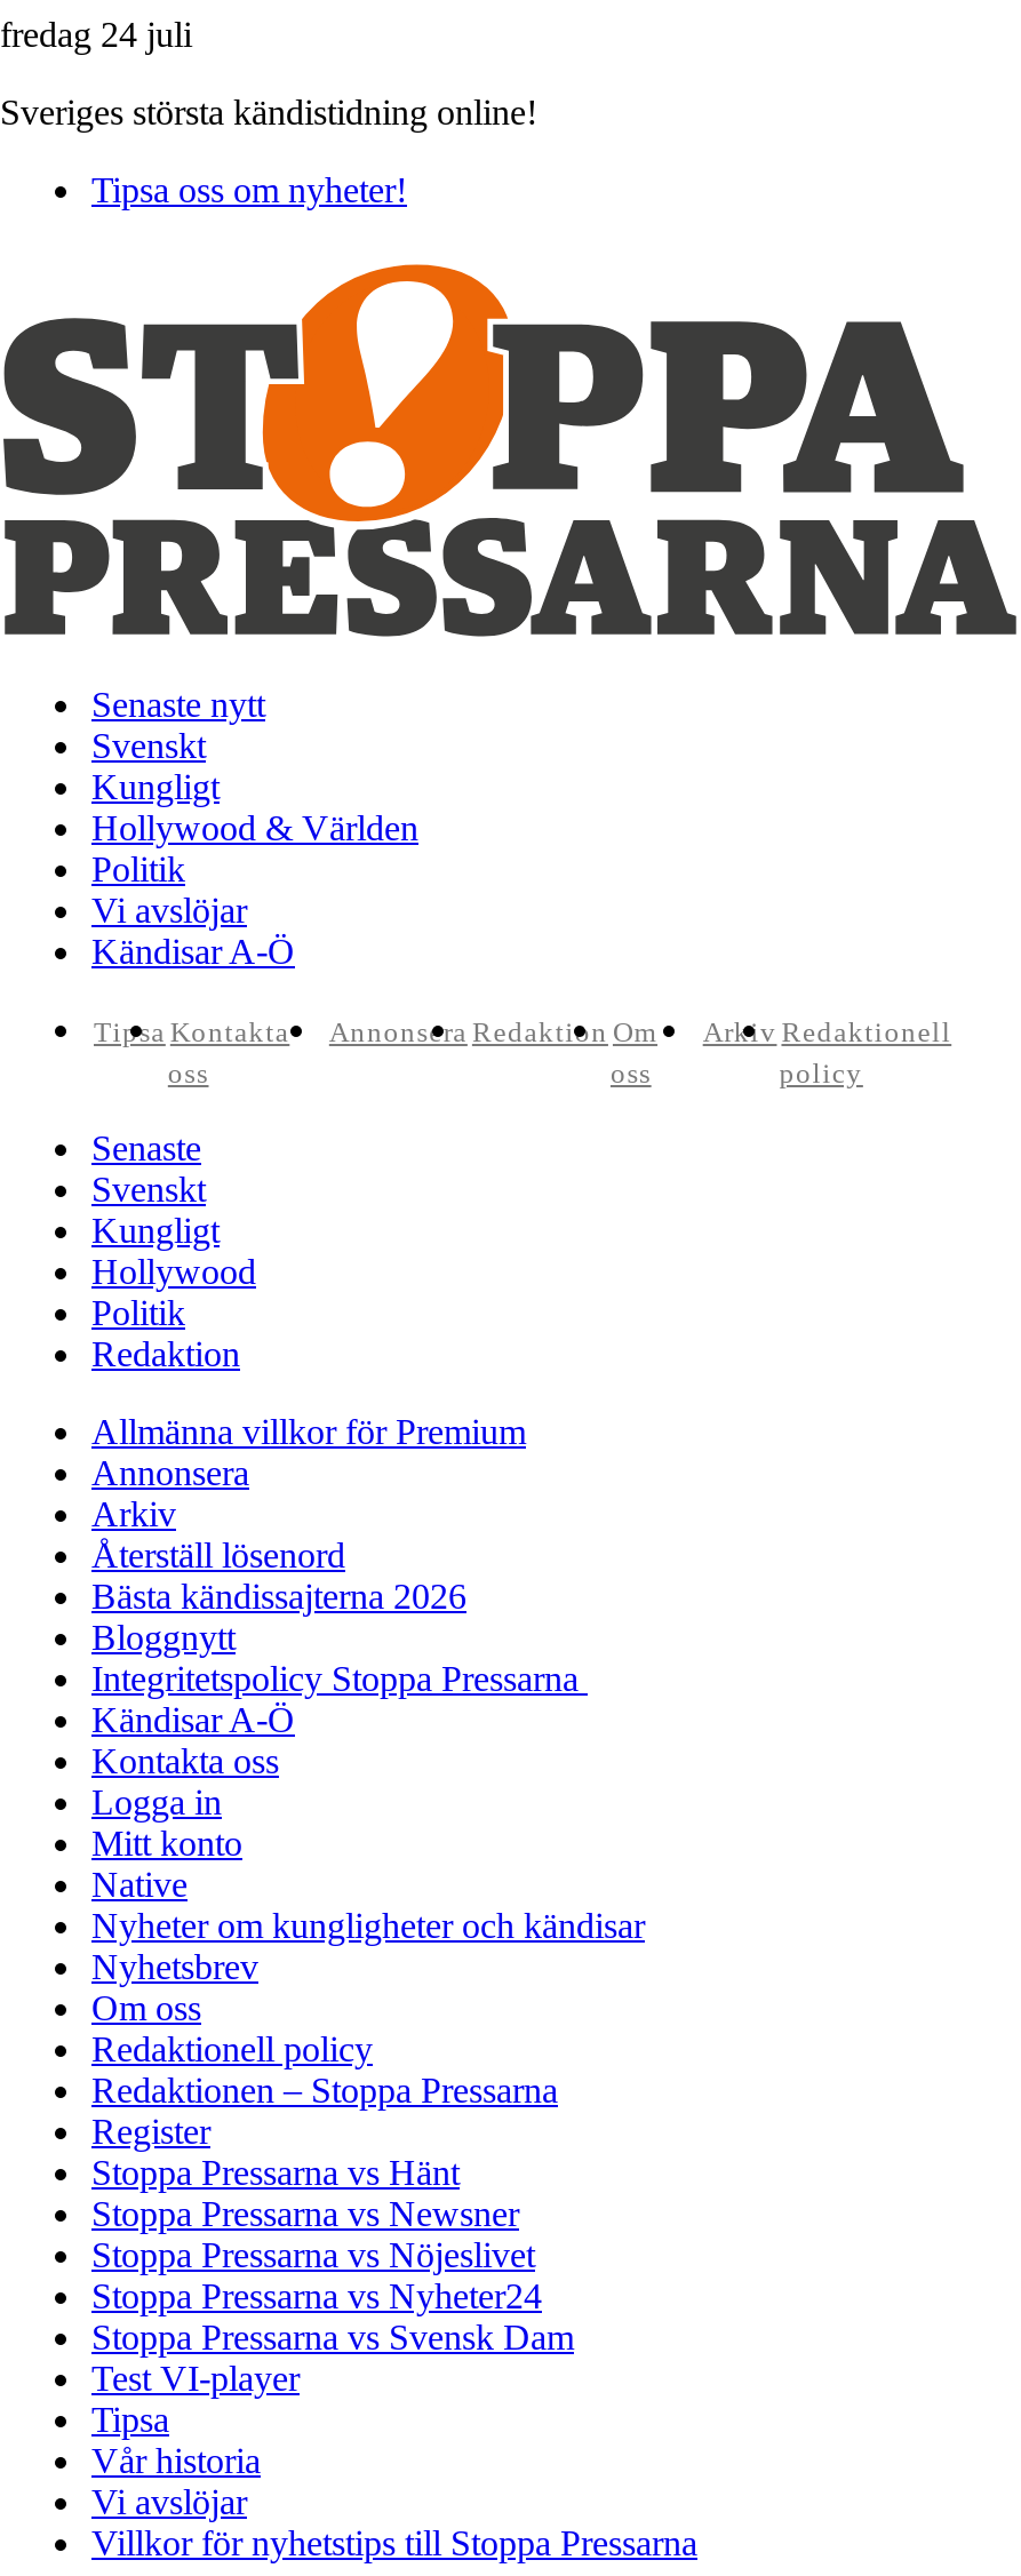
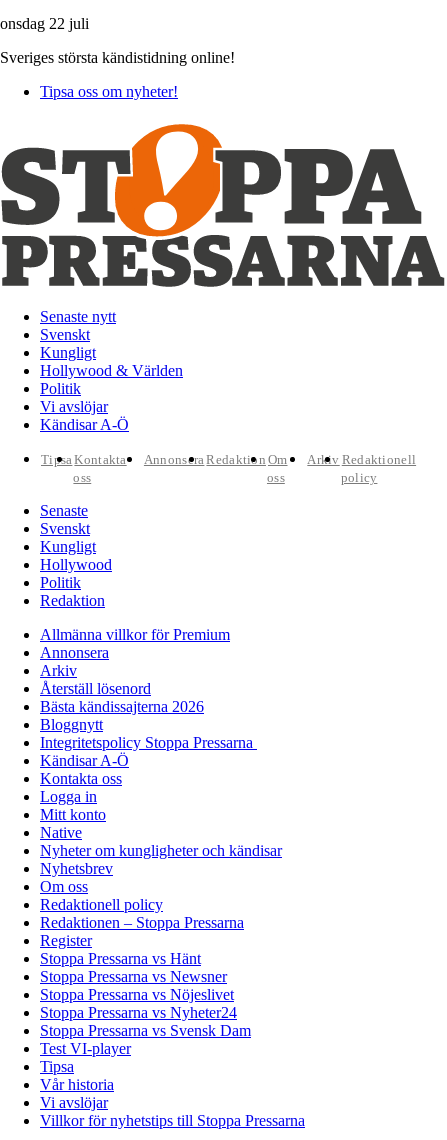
- fredag 24 juli
+ onsdag 22 juli
